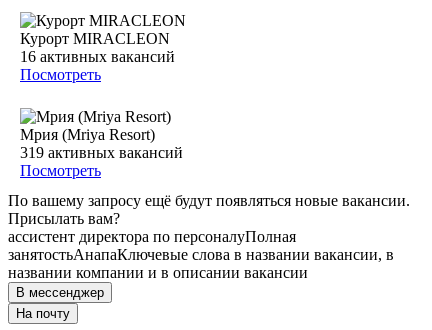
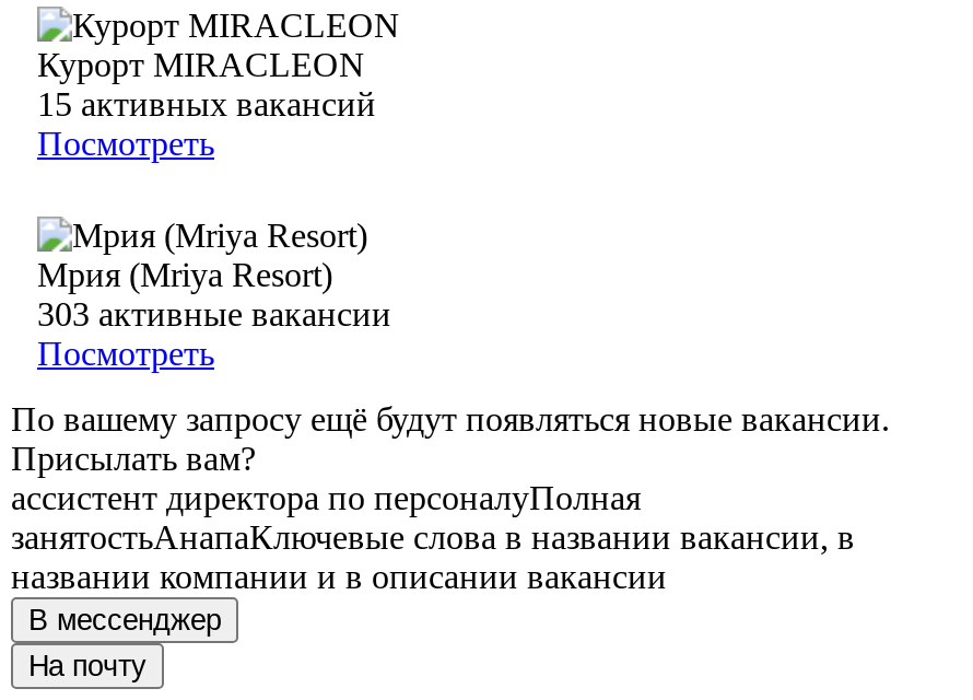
- 16 активных вакансий
+ 15 активных вакансий

- 319 активных вакансий
+ 303 активные вакансии
